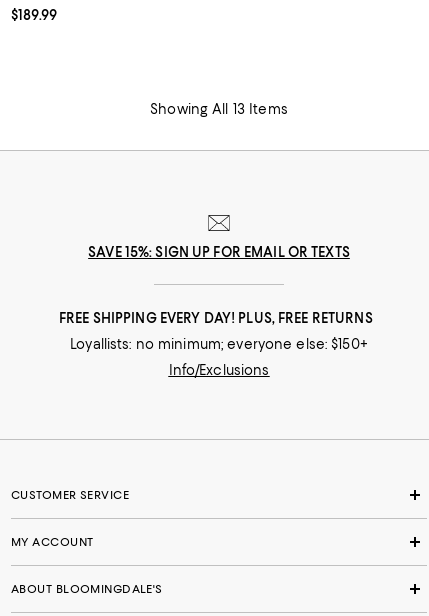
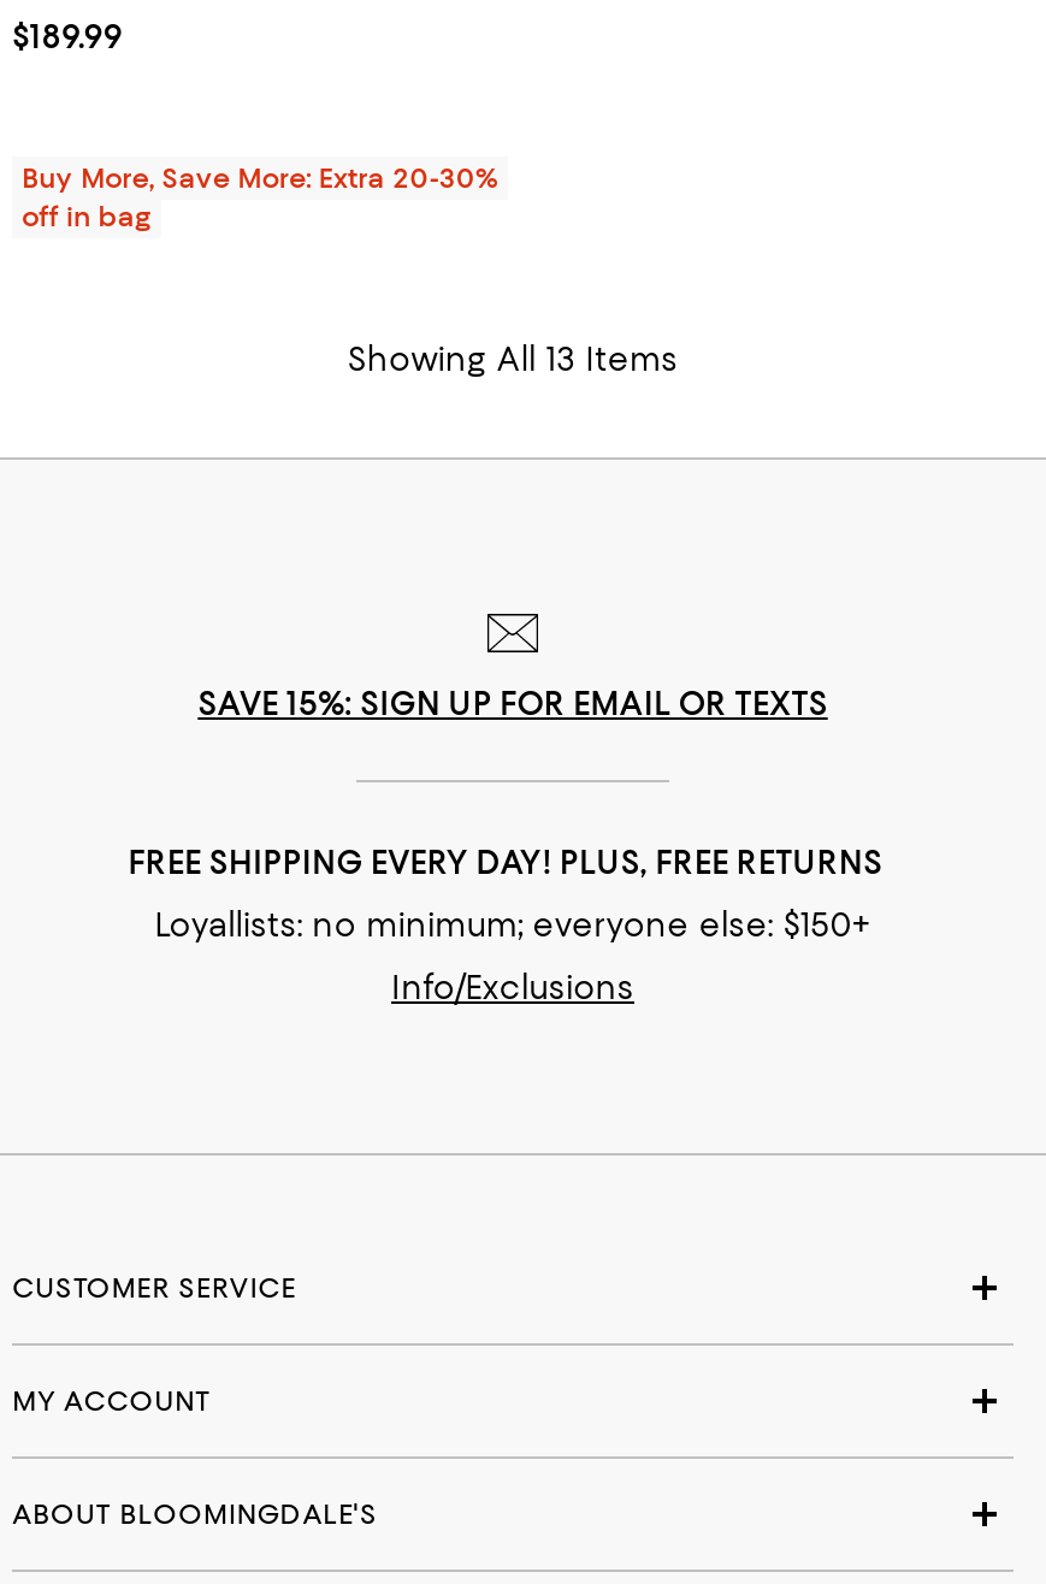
+ Buy More, Save More: Extra 20-30%
+ off in bag
